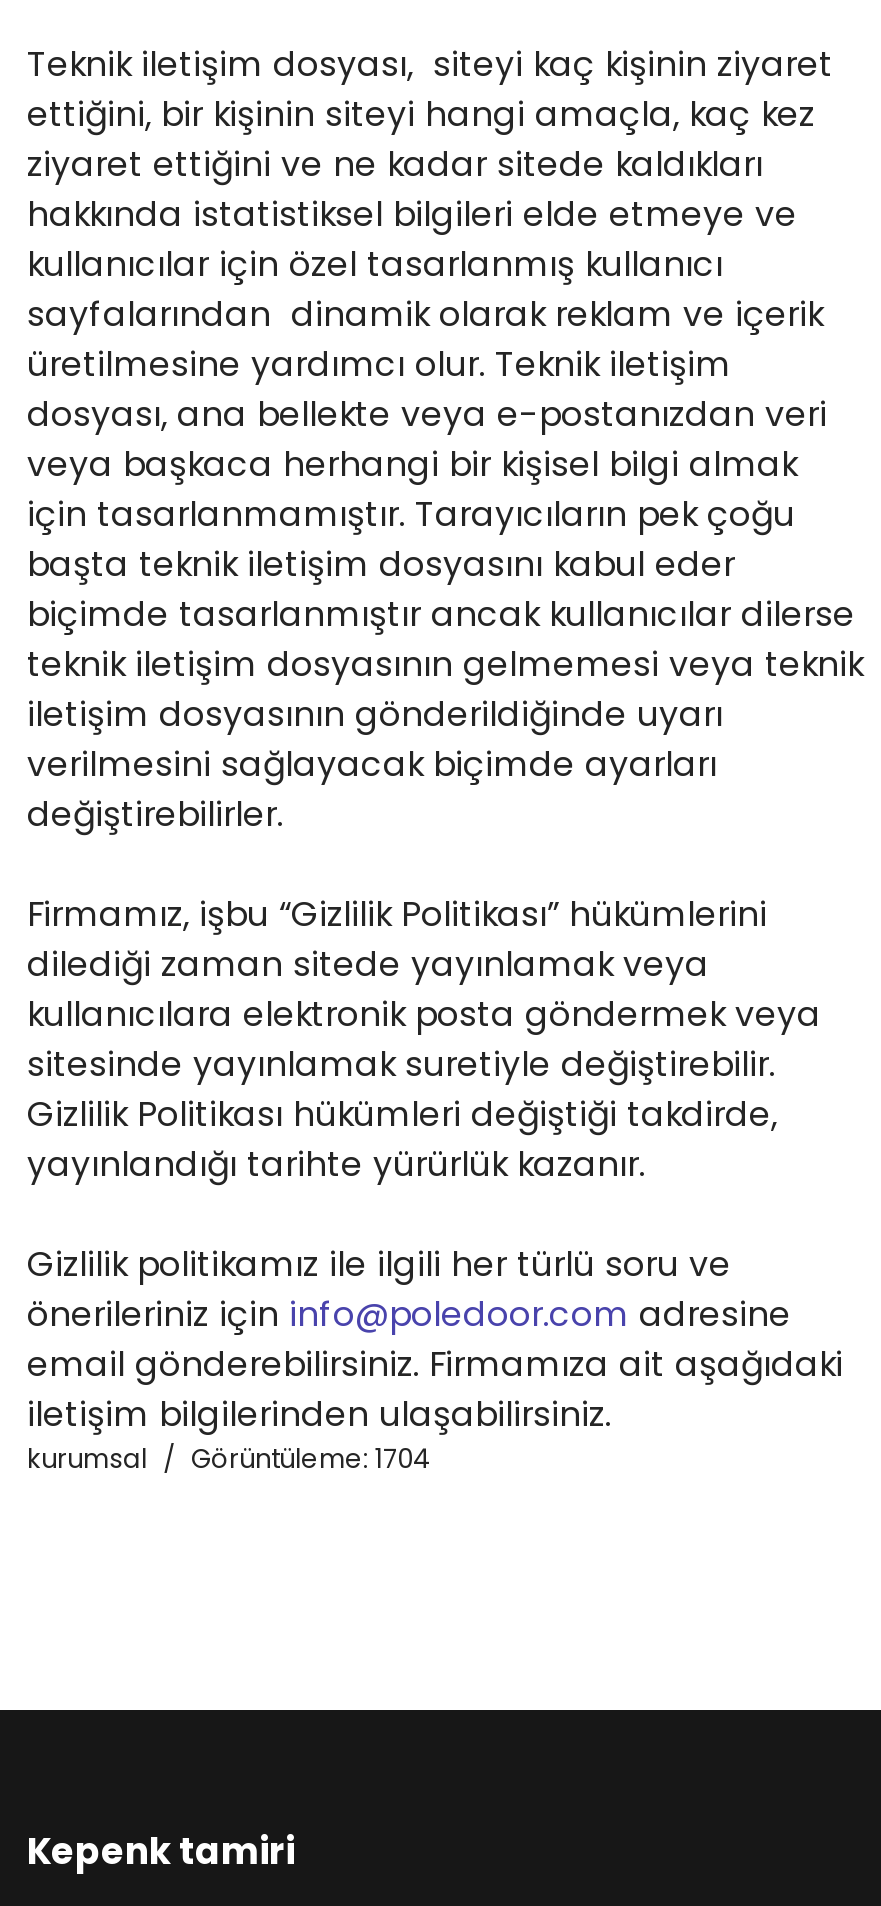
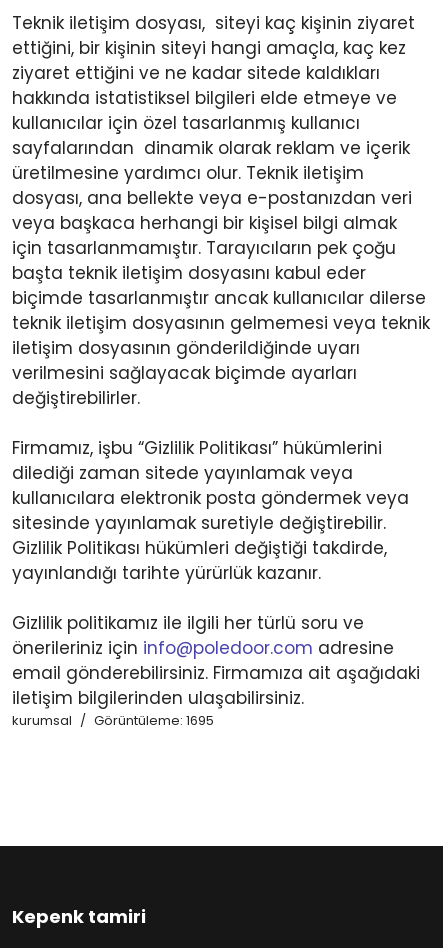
- kurumsal Görüntüleme: 1704
+ kurumsal Görüntüleme: 1695
